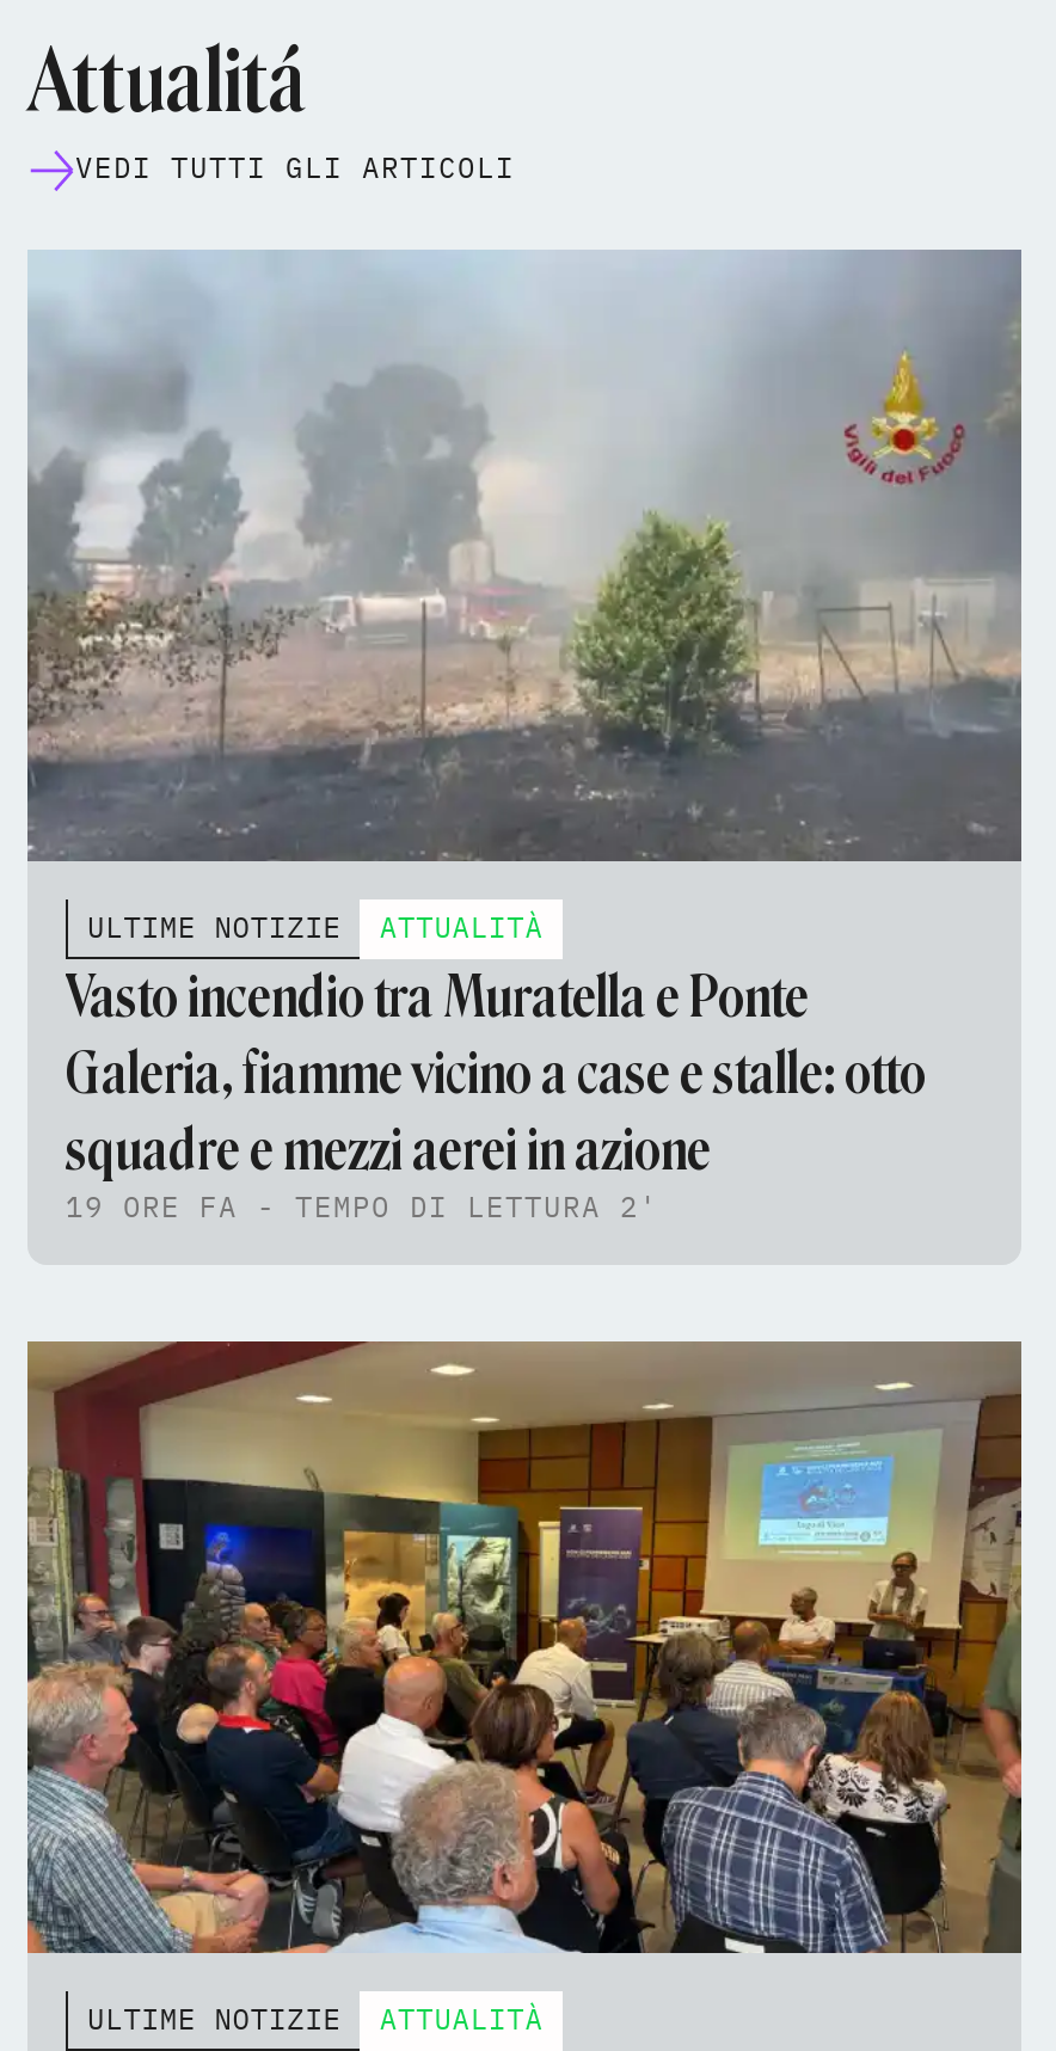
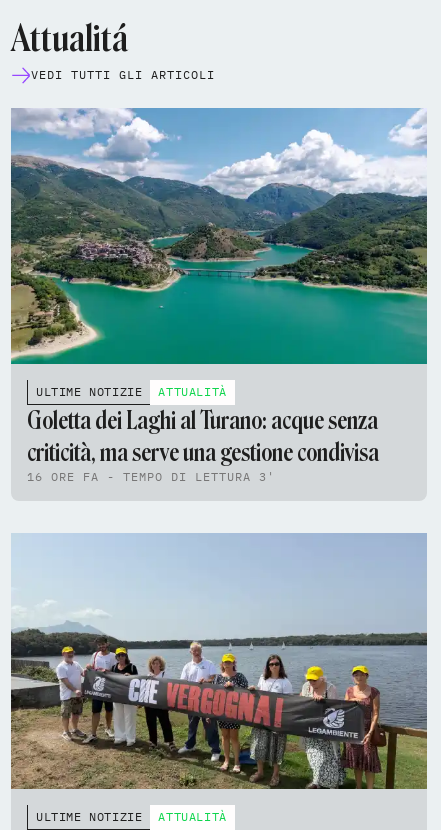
- [image]
+ [image]

- Vasto incendio tra Muratella e Ponte
- Galeria, fiamme vicino a case e stalle: otto
- squadre e mezzi aerei in azione
- 19 ORE FA - TEMPO DI LETTURA 2'
+ Goletta dei Laghi al Turano: acque senza
+ criticità, ma serve una gestione condivisa
+ 16 ORE FA - TEMPO DI LETTURA 3'

- [image]
+ [image]
